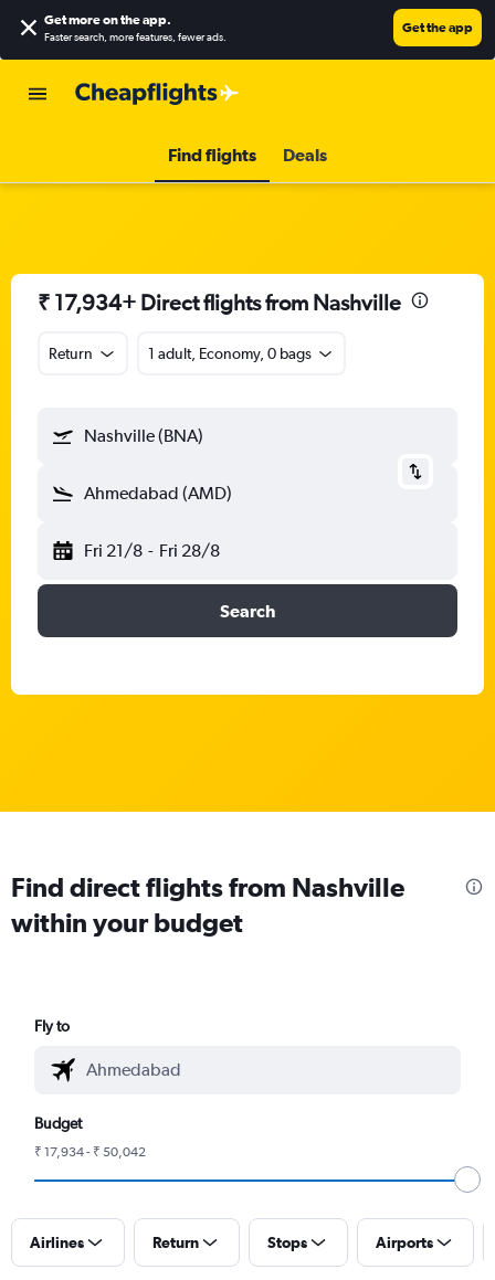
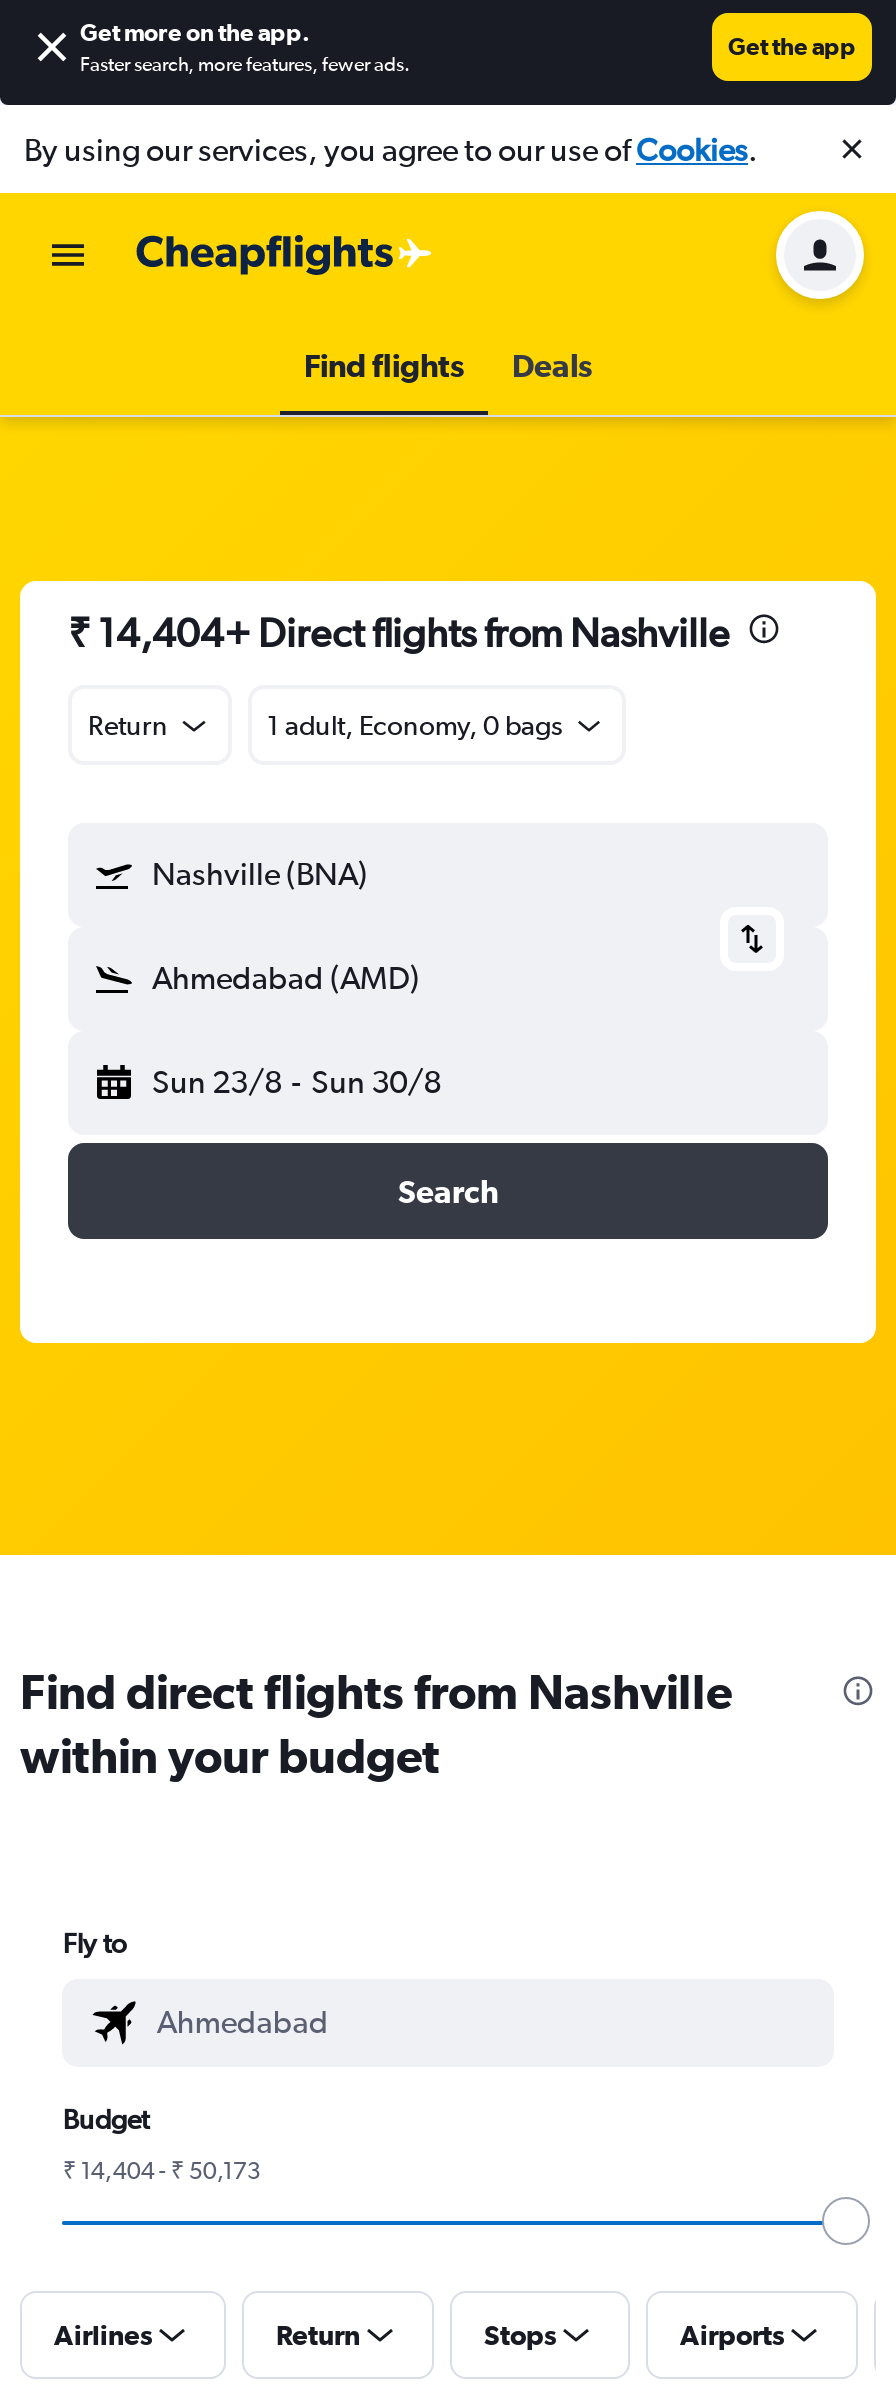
+ By using our services, you agree to our use ofCookies.

+ [image]

- ₹ 17,934+ Direct flights from Nashville
+ ₹ 14,404+ Direct flights from Nashville

- Fri 21/8 - Fri 28/8
+ Sun 23/8 - Sun 30/8

- ₹ 17,934 - ₹ 50,042
+ ₹ 14,404 - ₹ 50,173
